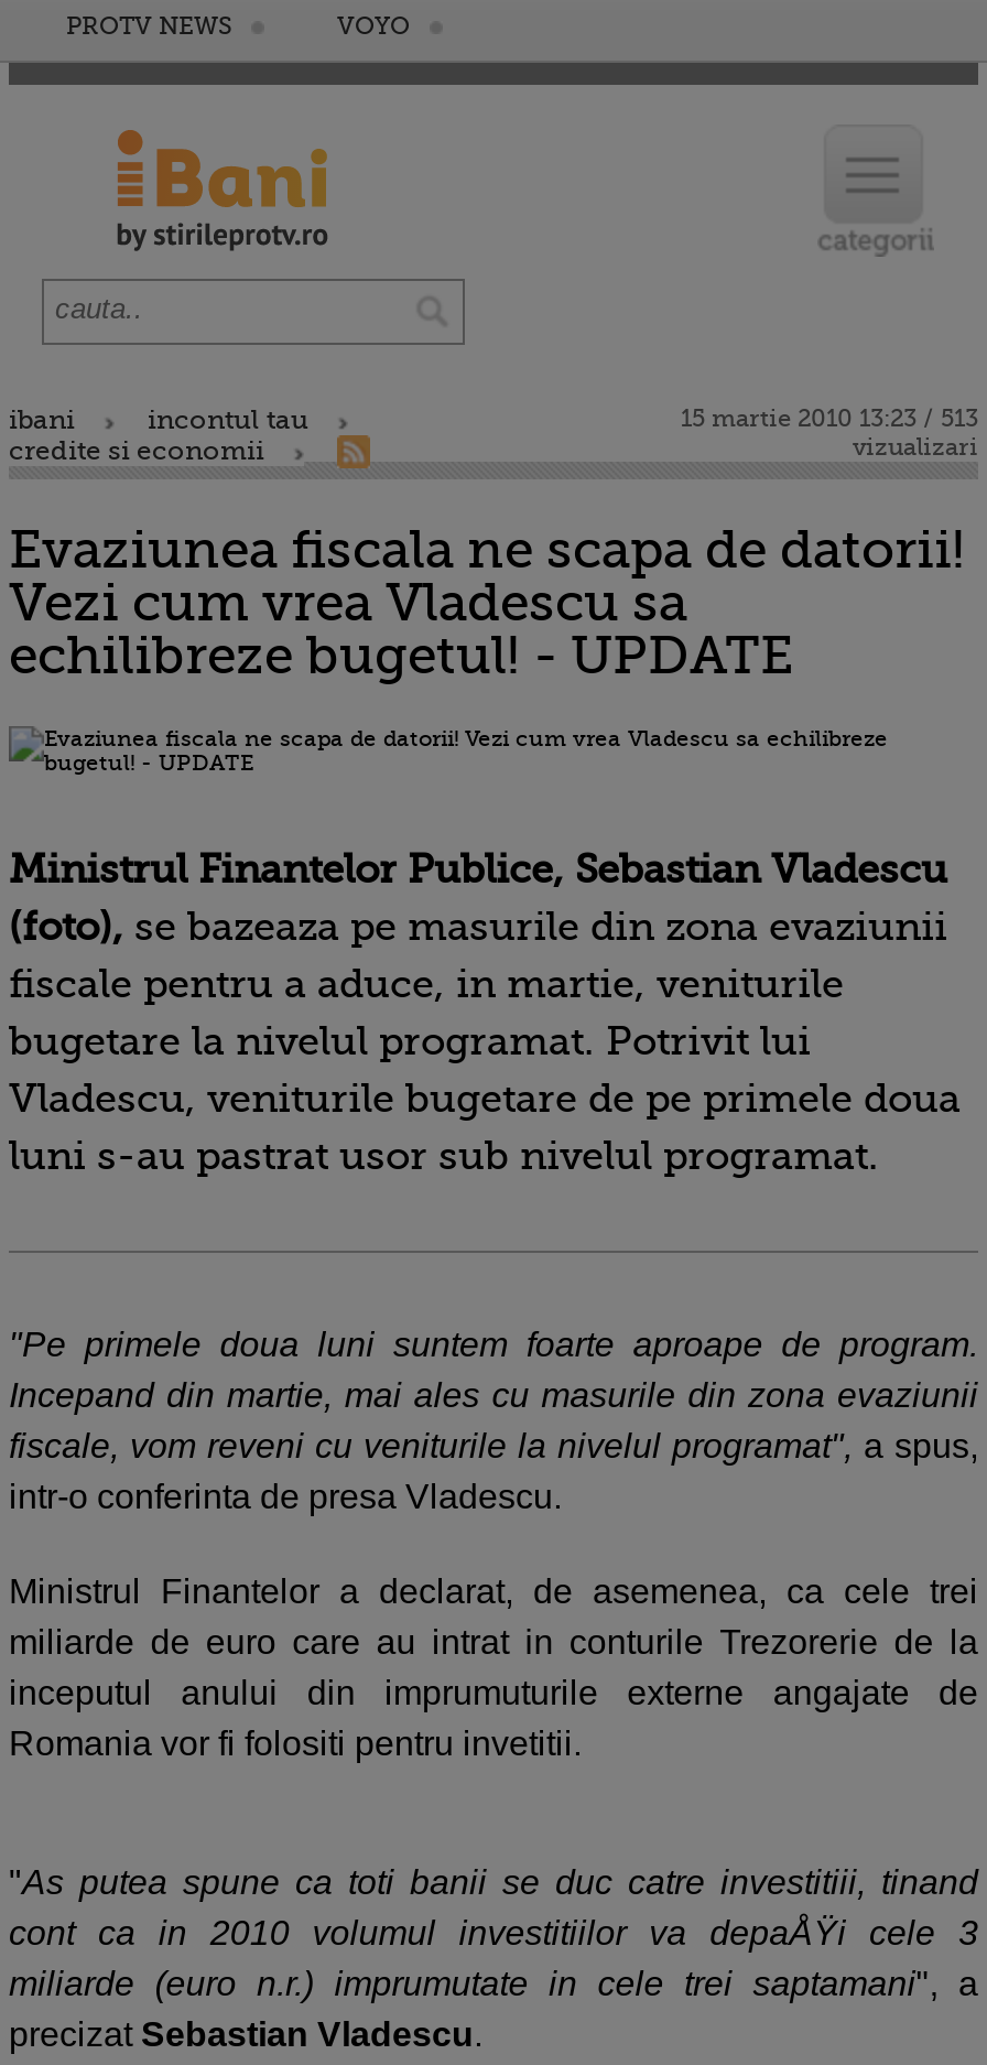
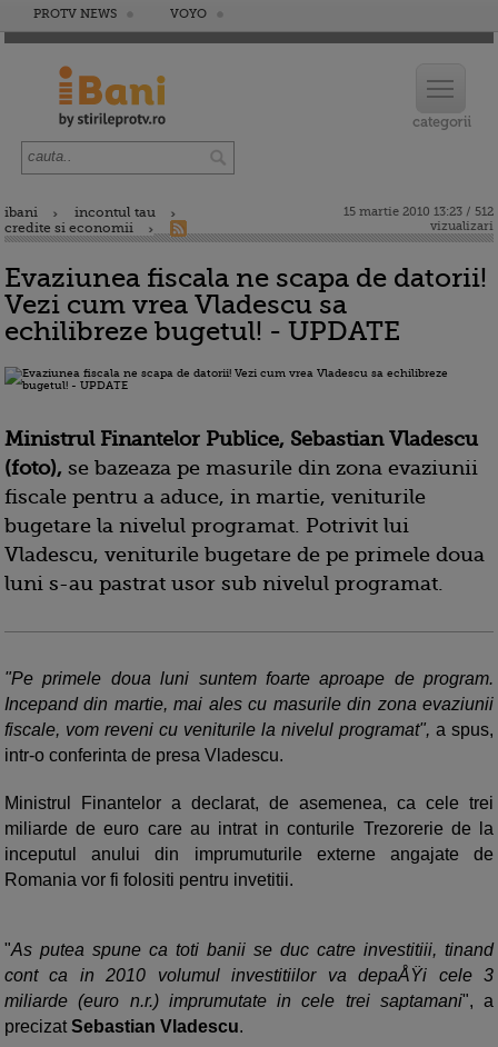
- 15 martie 2010 13:23 / 513
+ 15 martie 2010 13:23 / 512
